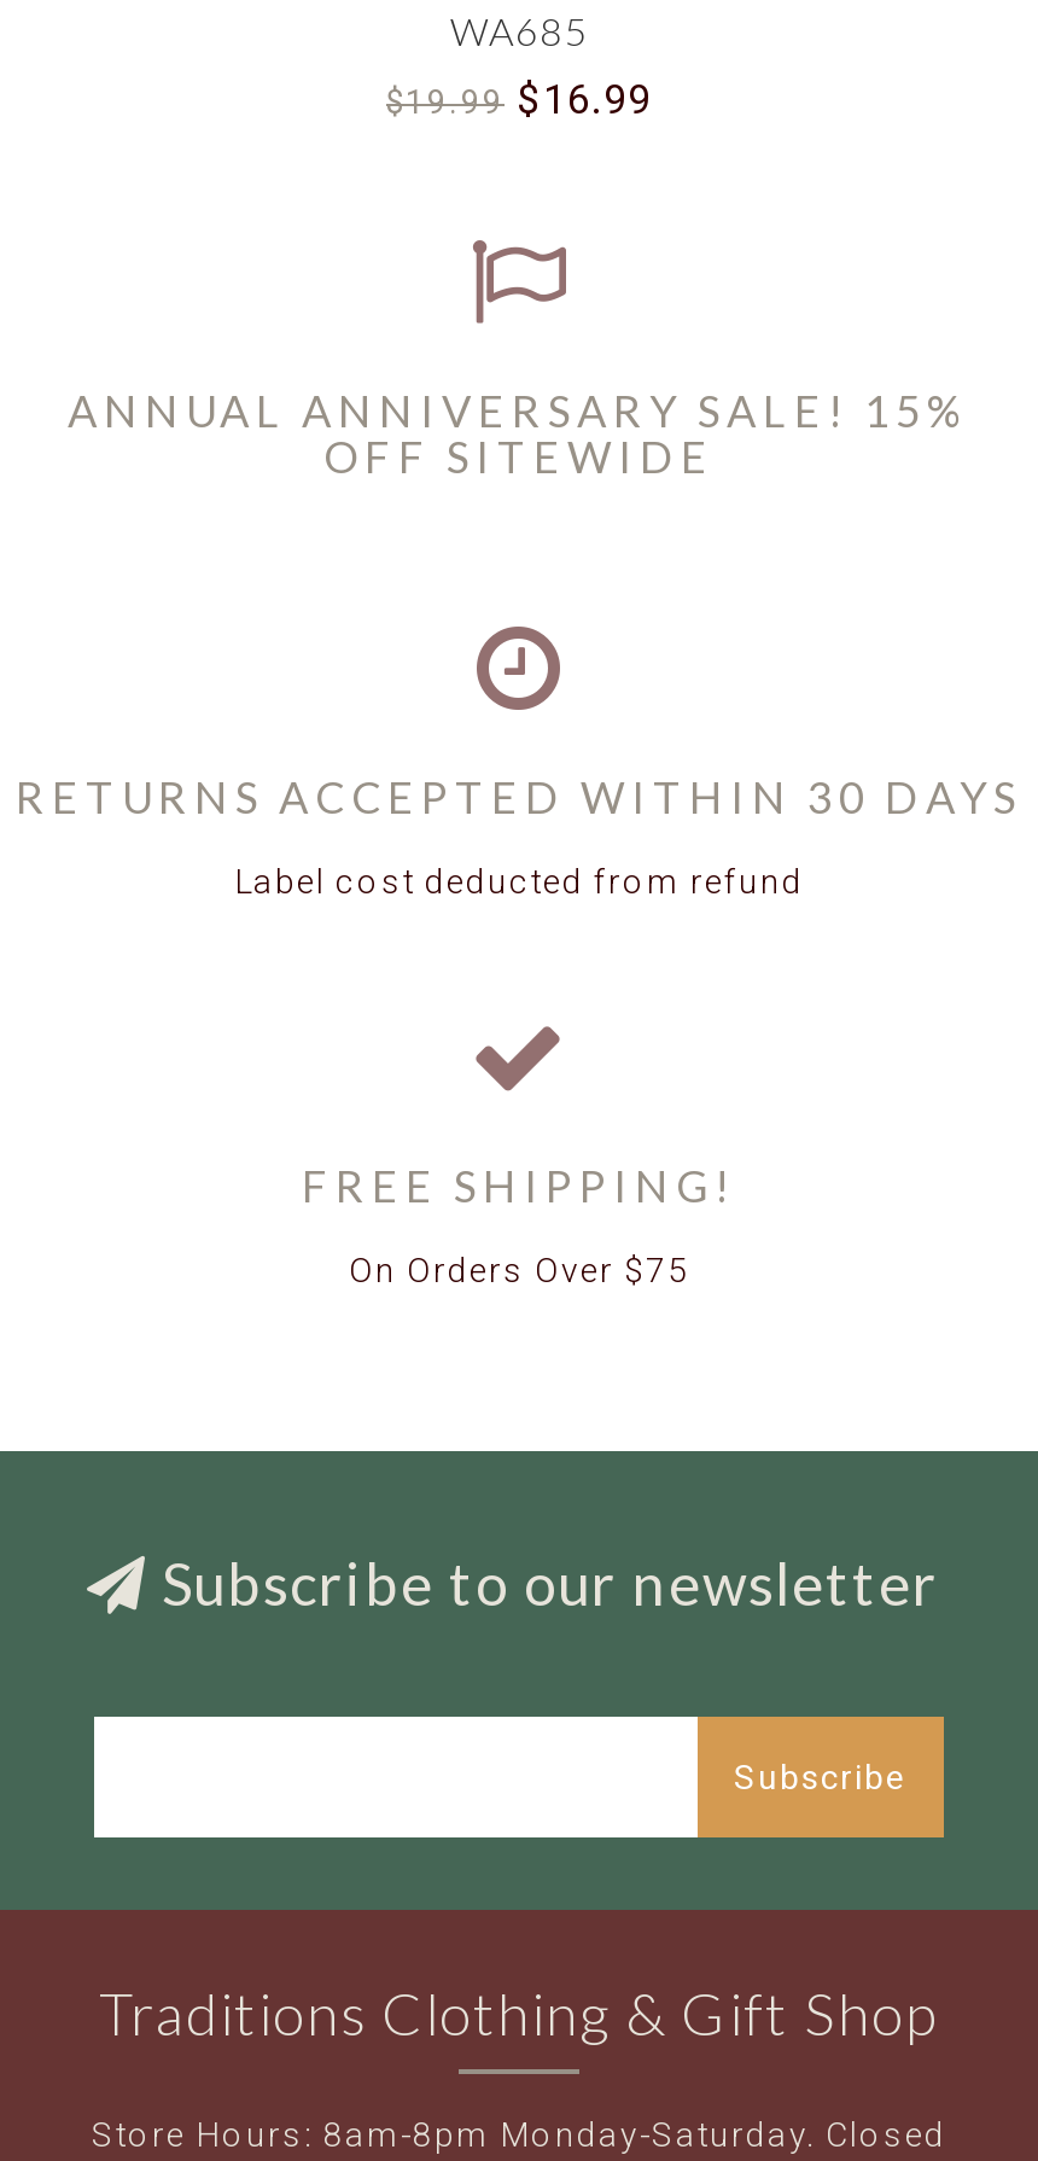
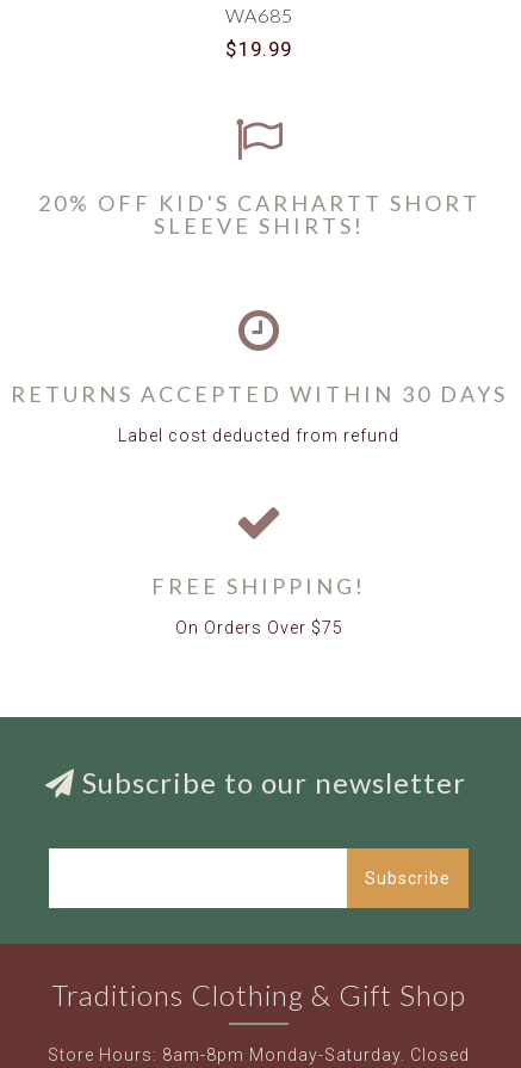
- $19.99 $16.99
+ $19.99

- ANNUAL ANNIVERSARY SALE! 15%
- OFF SITEWIDE
+ 20% OFF KID'S CARHARTT SHORT
+ SLEEVE SHIRTS!
